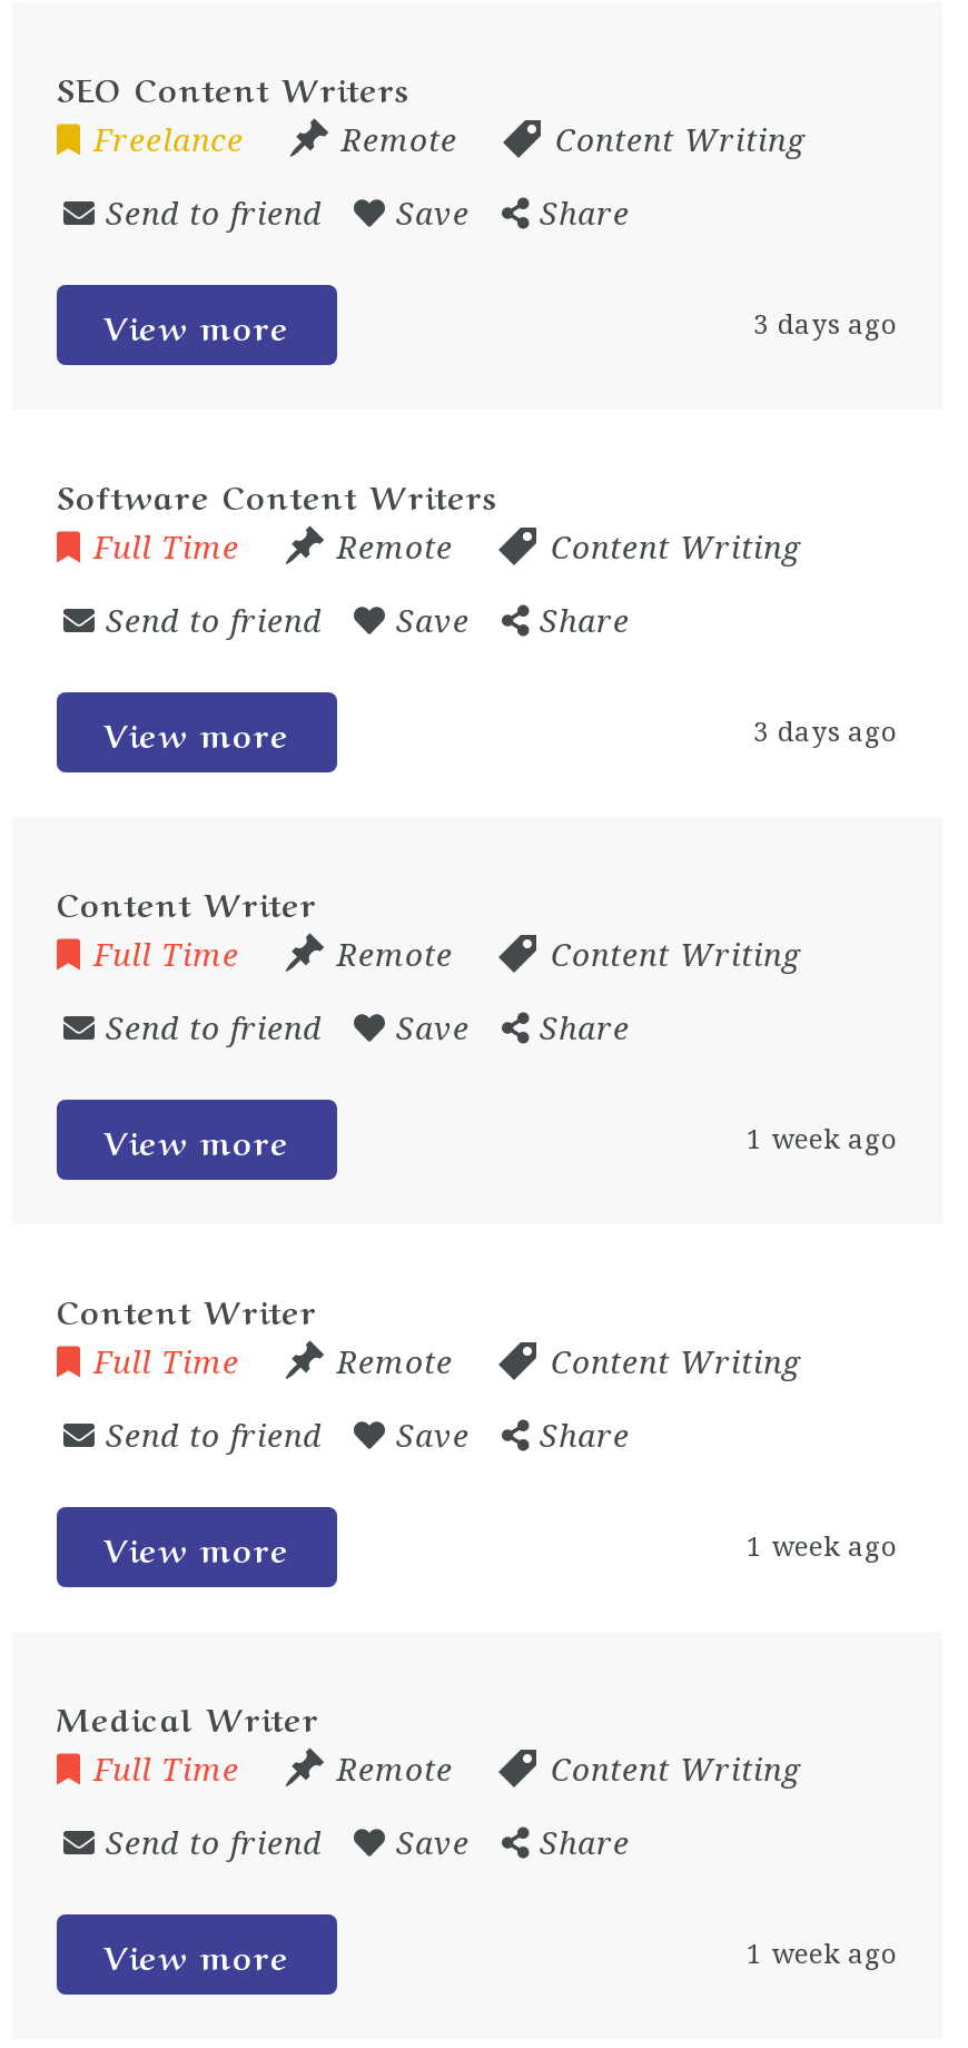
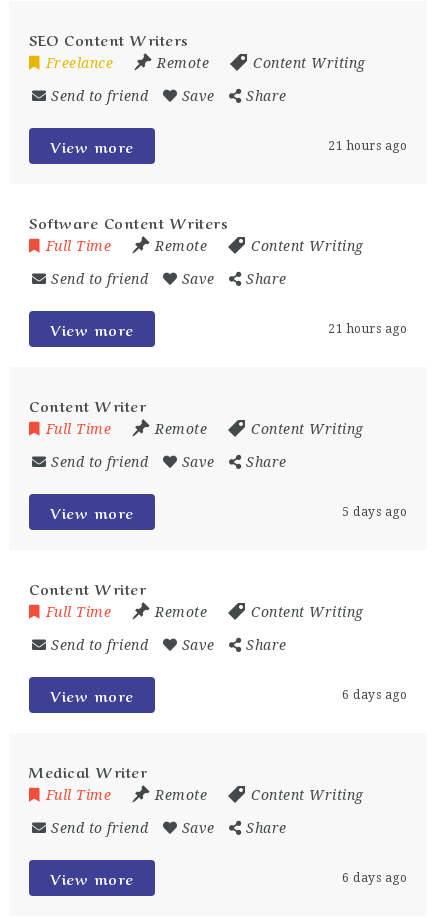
- 3 days ago
+ 21 hours ago

- 3 days ago
+ 21 hours ago

- 1 week ago
+ 5 days ago

- 1 week ago
+ 6 days ago

- 1 week ago
+ 6 days ago
